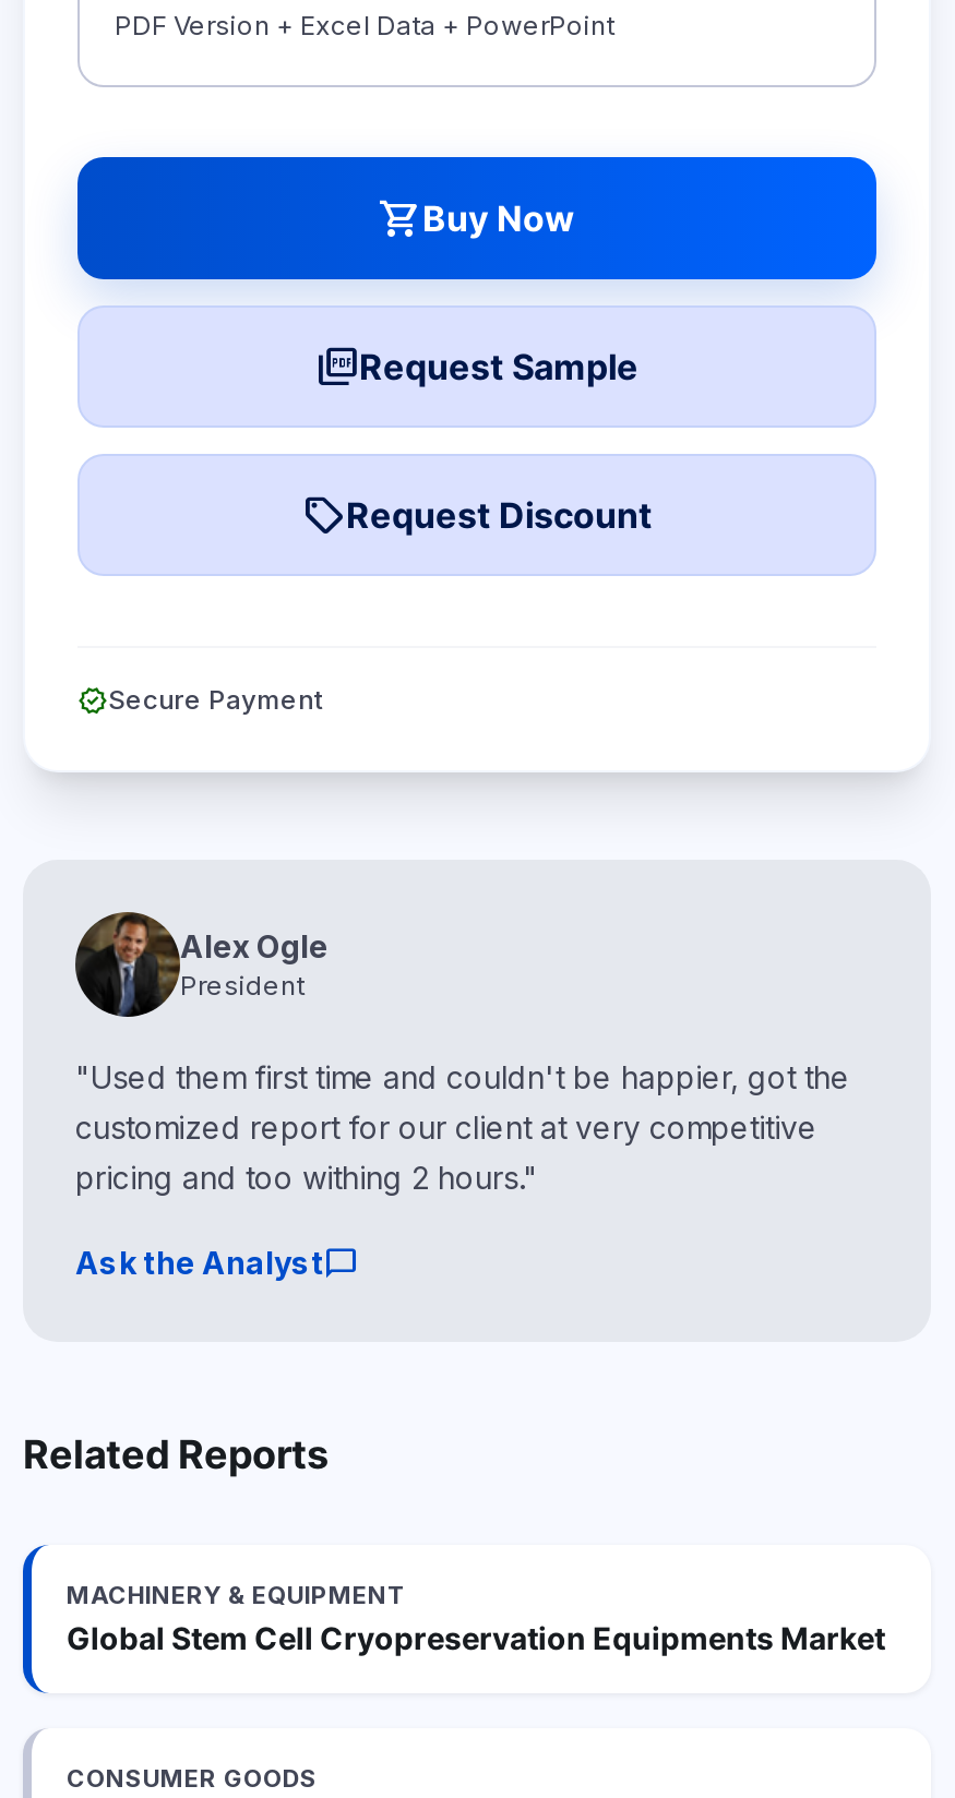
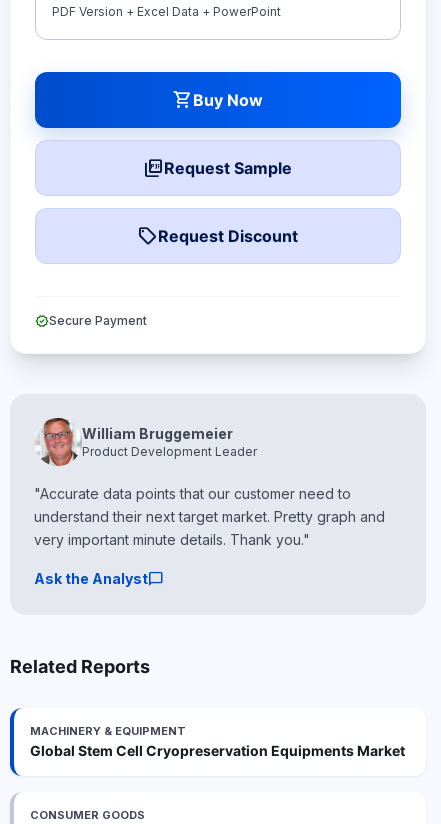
- [image]
- Alex Ogle
- President
+ [image]
+ William Bruggemeier
+ Product Development Leader

- "Used them first time and couldn't be happier, got the
- customized report for our client at very competitive
- pricing and too withing 2 hours."
+ "Accurate data points that our customer need to
+ understand their next target market. Pretty graph and
+ very important minute details. Thank you."
